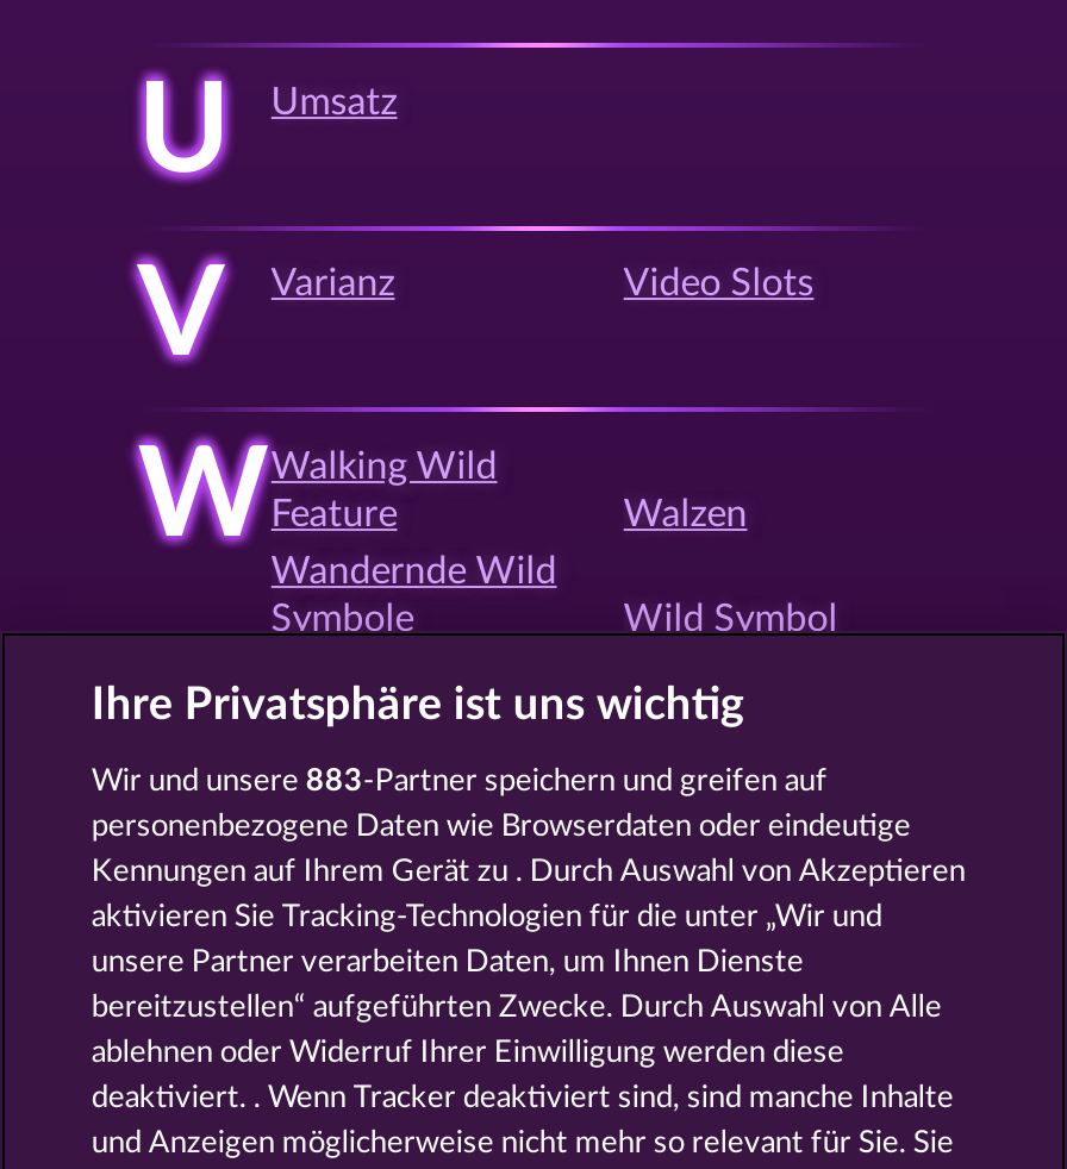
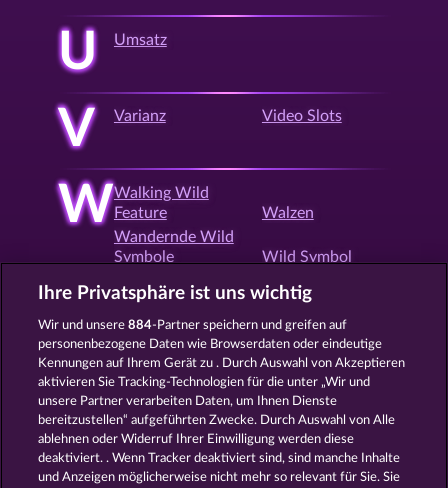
- Wir und unsere 883-Partner speichern und greifen auf
+ Wir und unsere 884-Partner speichern und greifen auf
